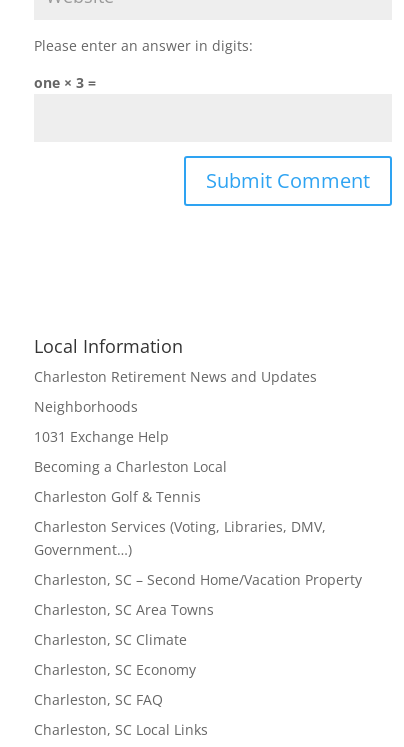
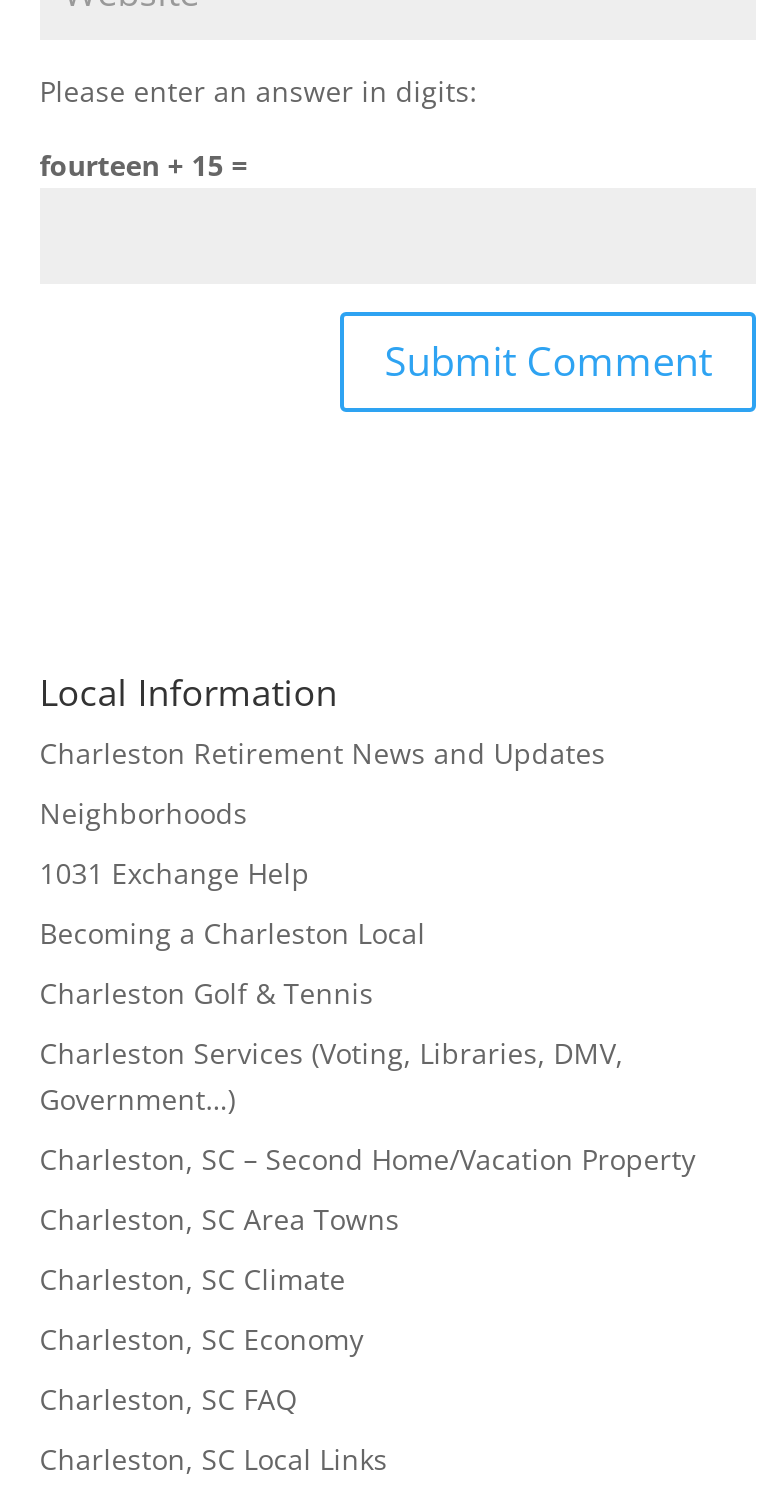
- one × 3 =
+ fourteen + 15 =
